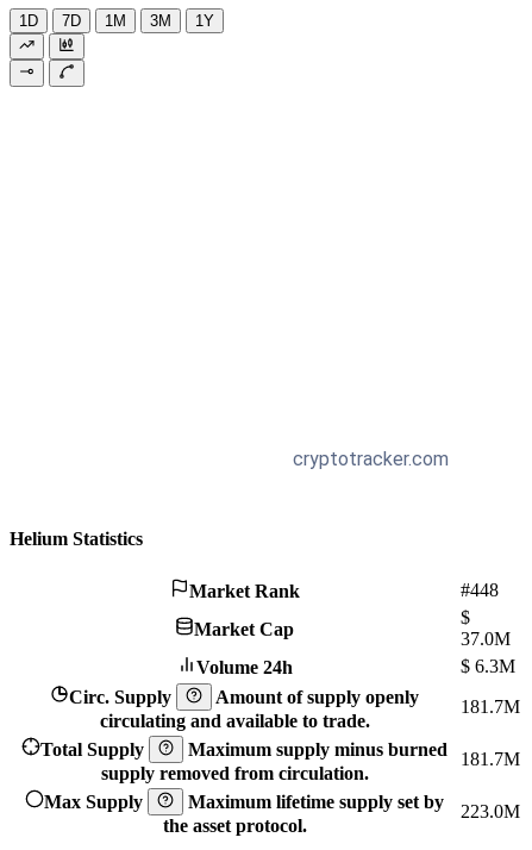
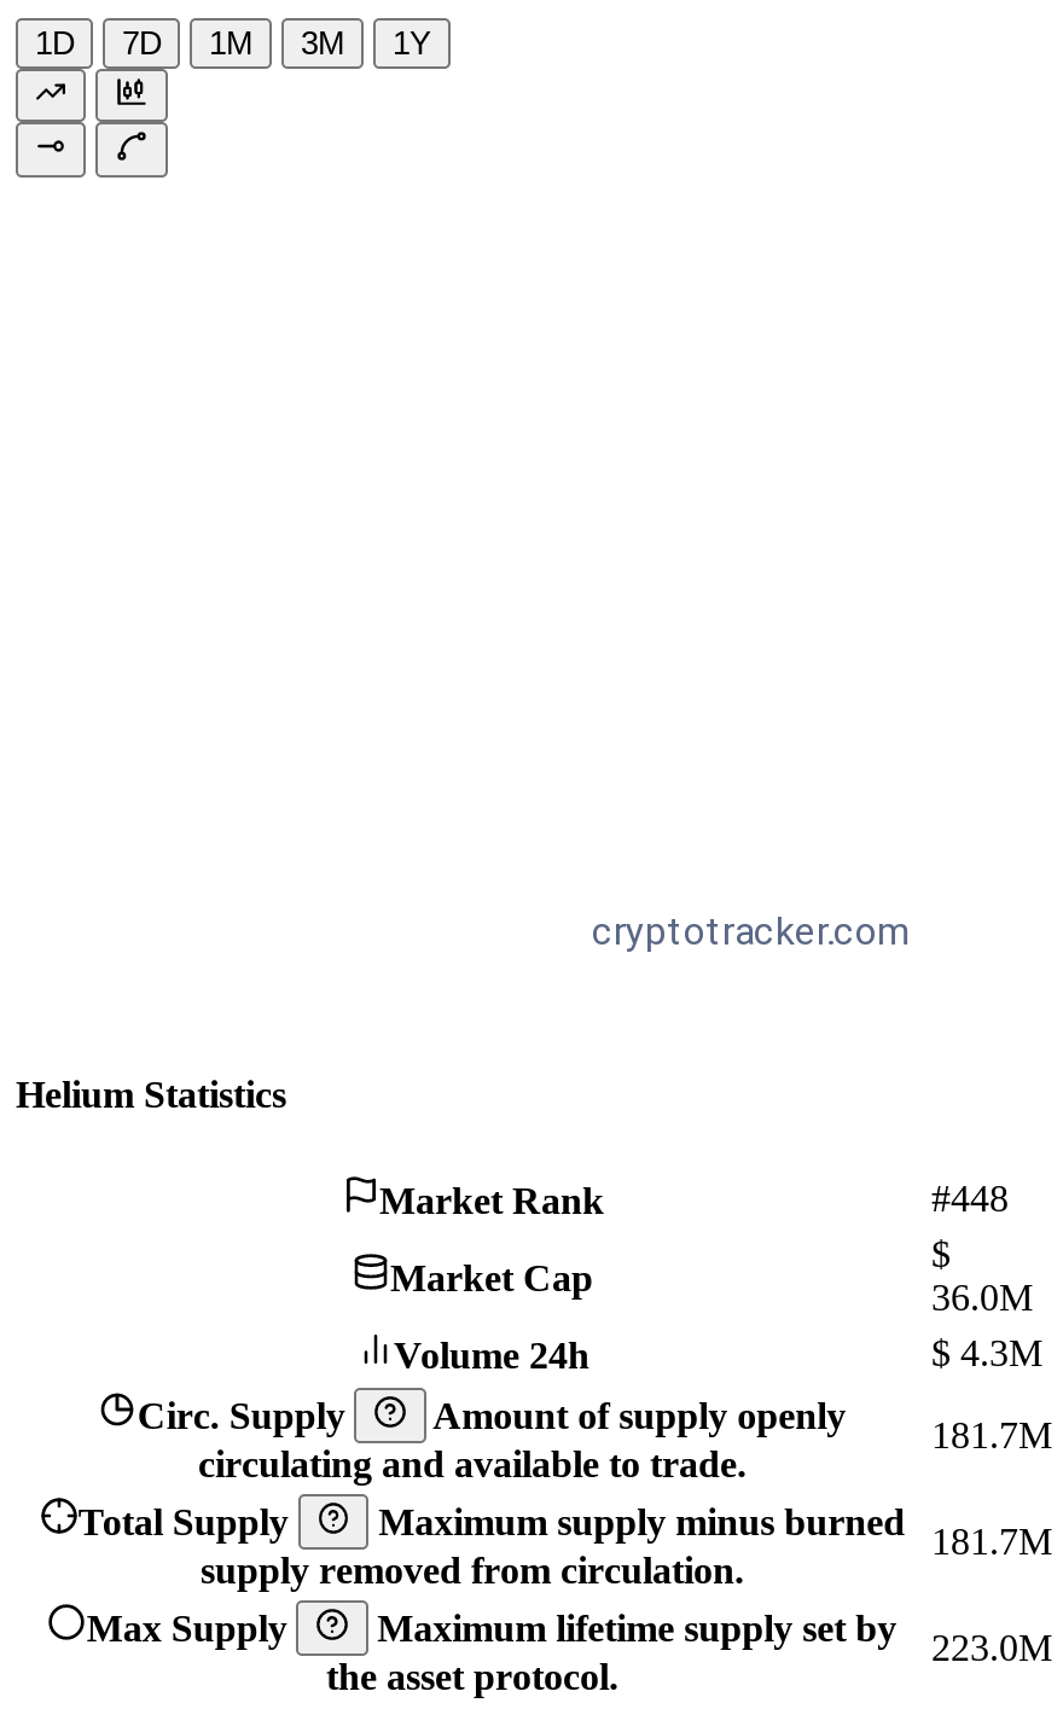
- 37.0M
+ 36.0M

- $6.3M
+ $4.3M
